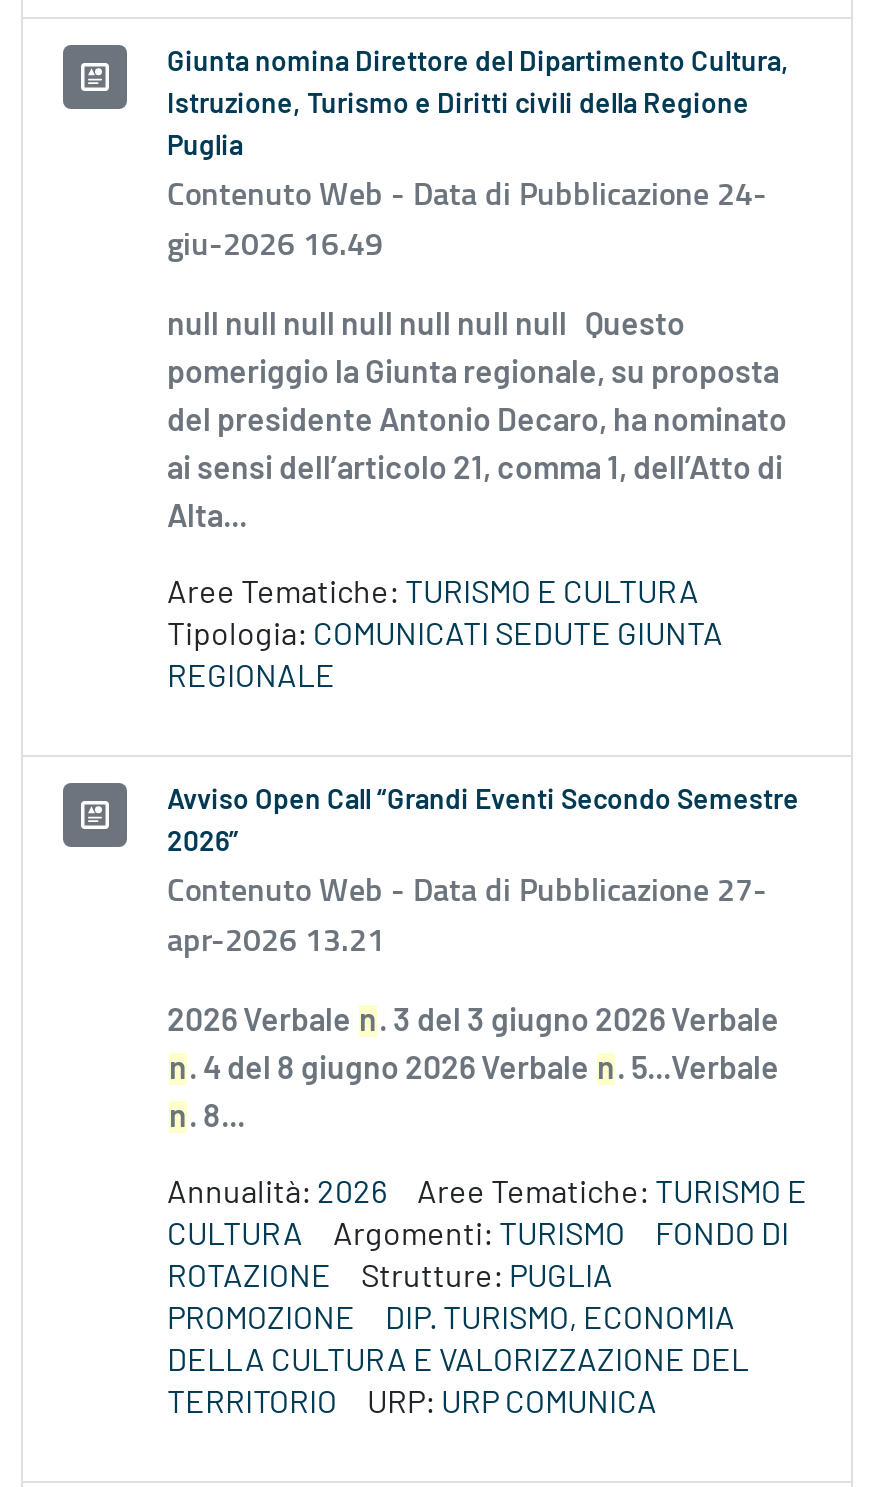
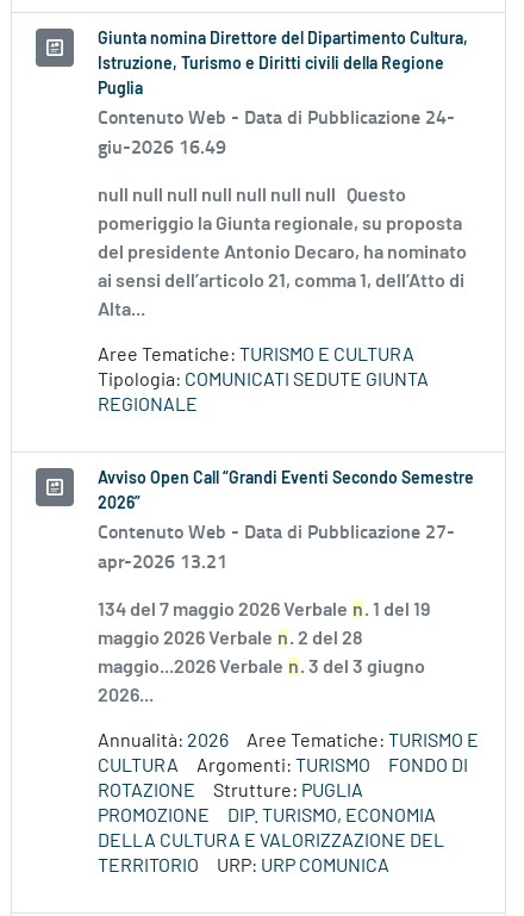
- 2026 Verbale n. 3 del 3 giugno 2026 Verbale
- n. 4 del 8 giugno 2026 Verbale n. 5...Verbale
- n. 8...
+ 134 del 7 maggio 2026 Verbale n. 1 del 19
+ maggio 2026 Verbale n. 2 del 28
+ maggio...2026 Verbale n. 3 del 3 giugno
+ 2026...
